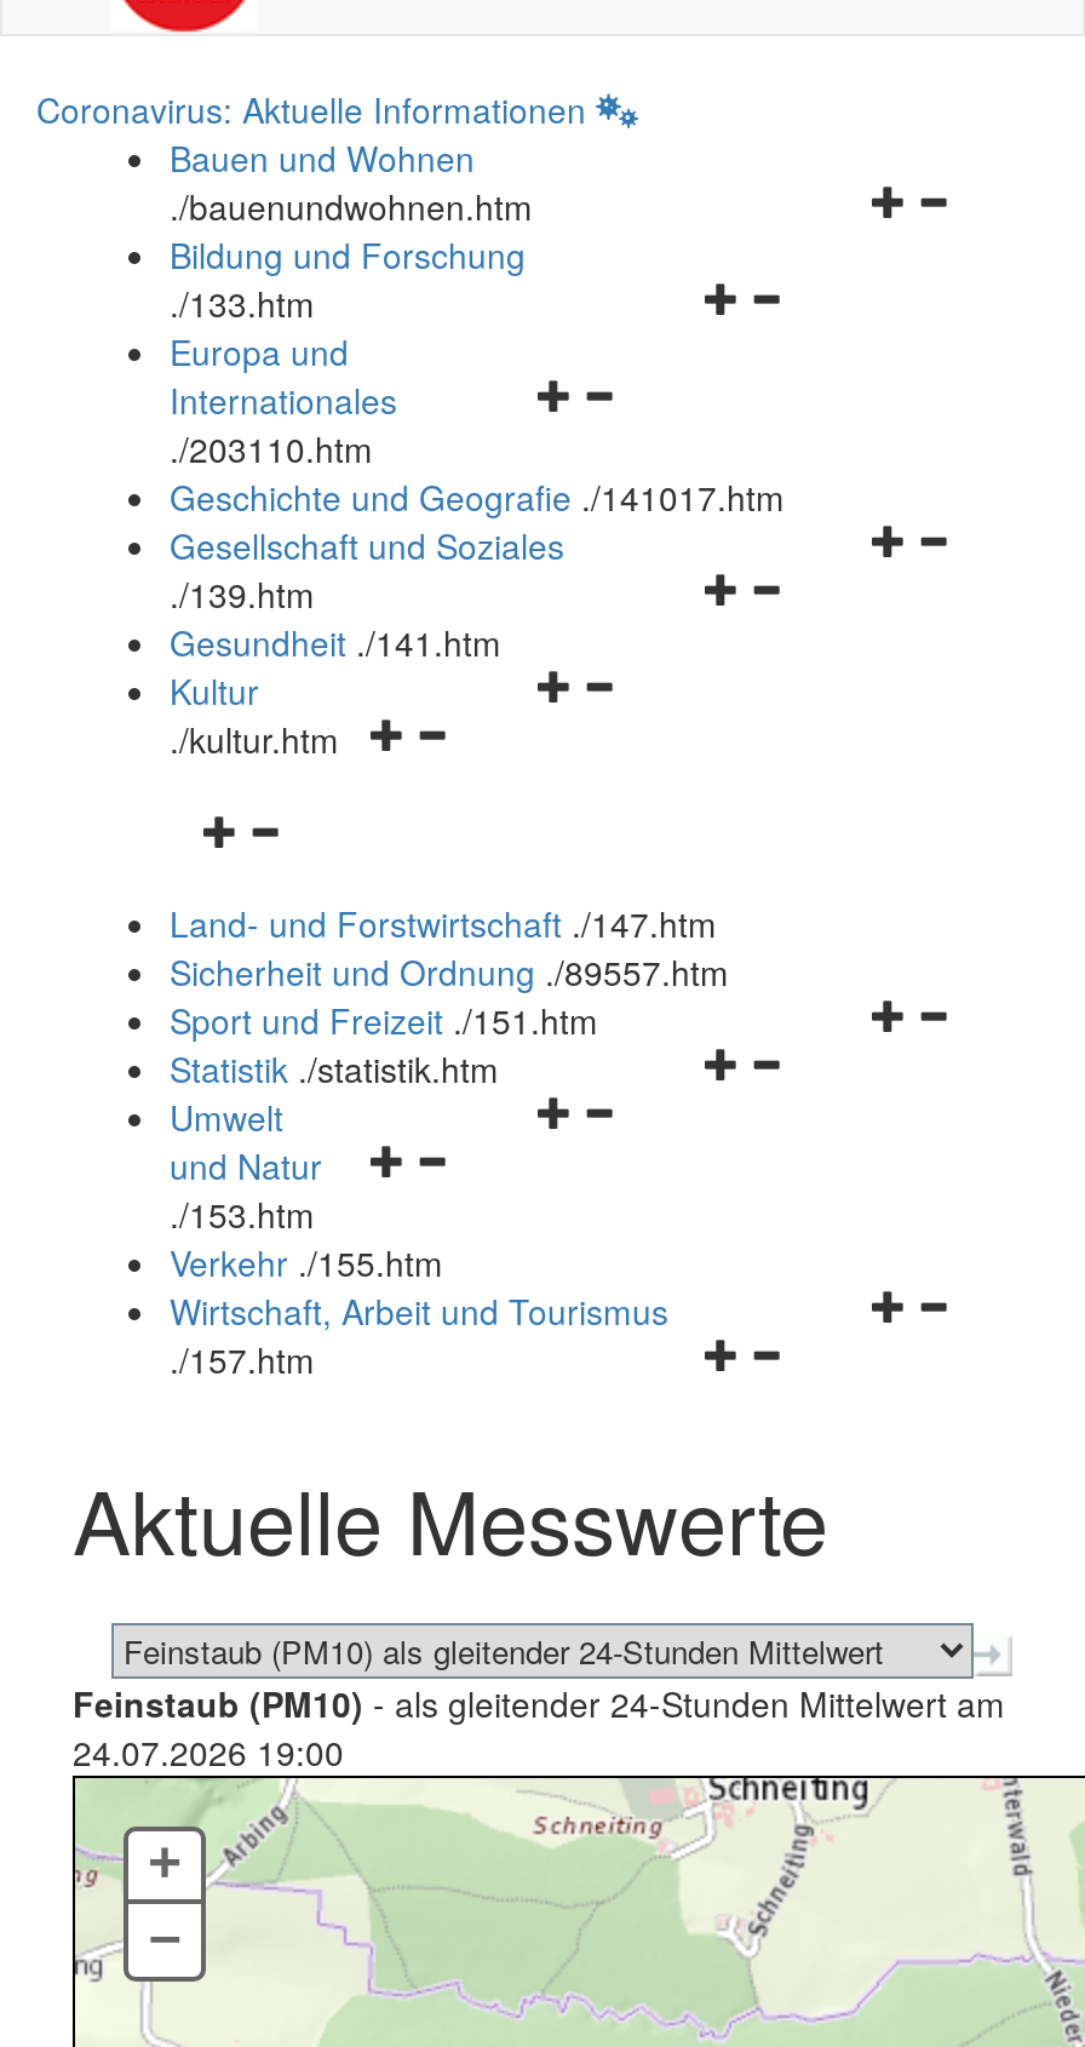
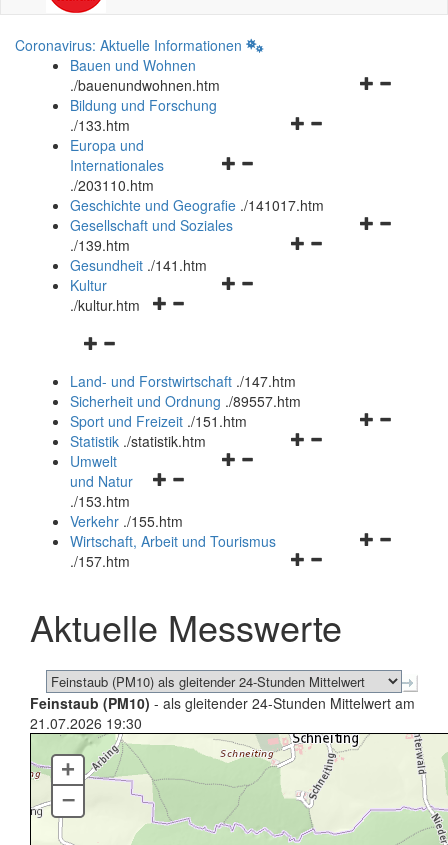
- 24.07.2026 19:00
+ 21.07.2026 19:30
